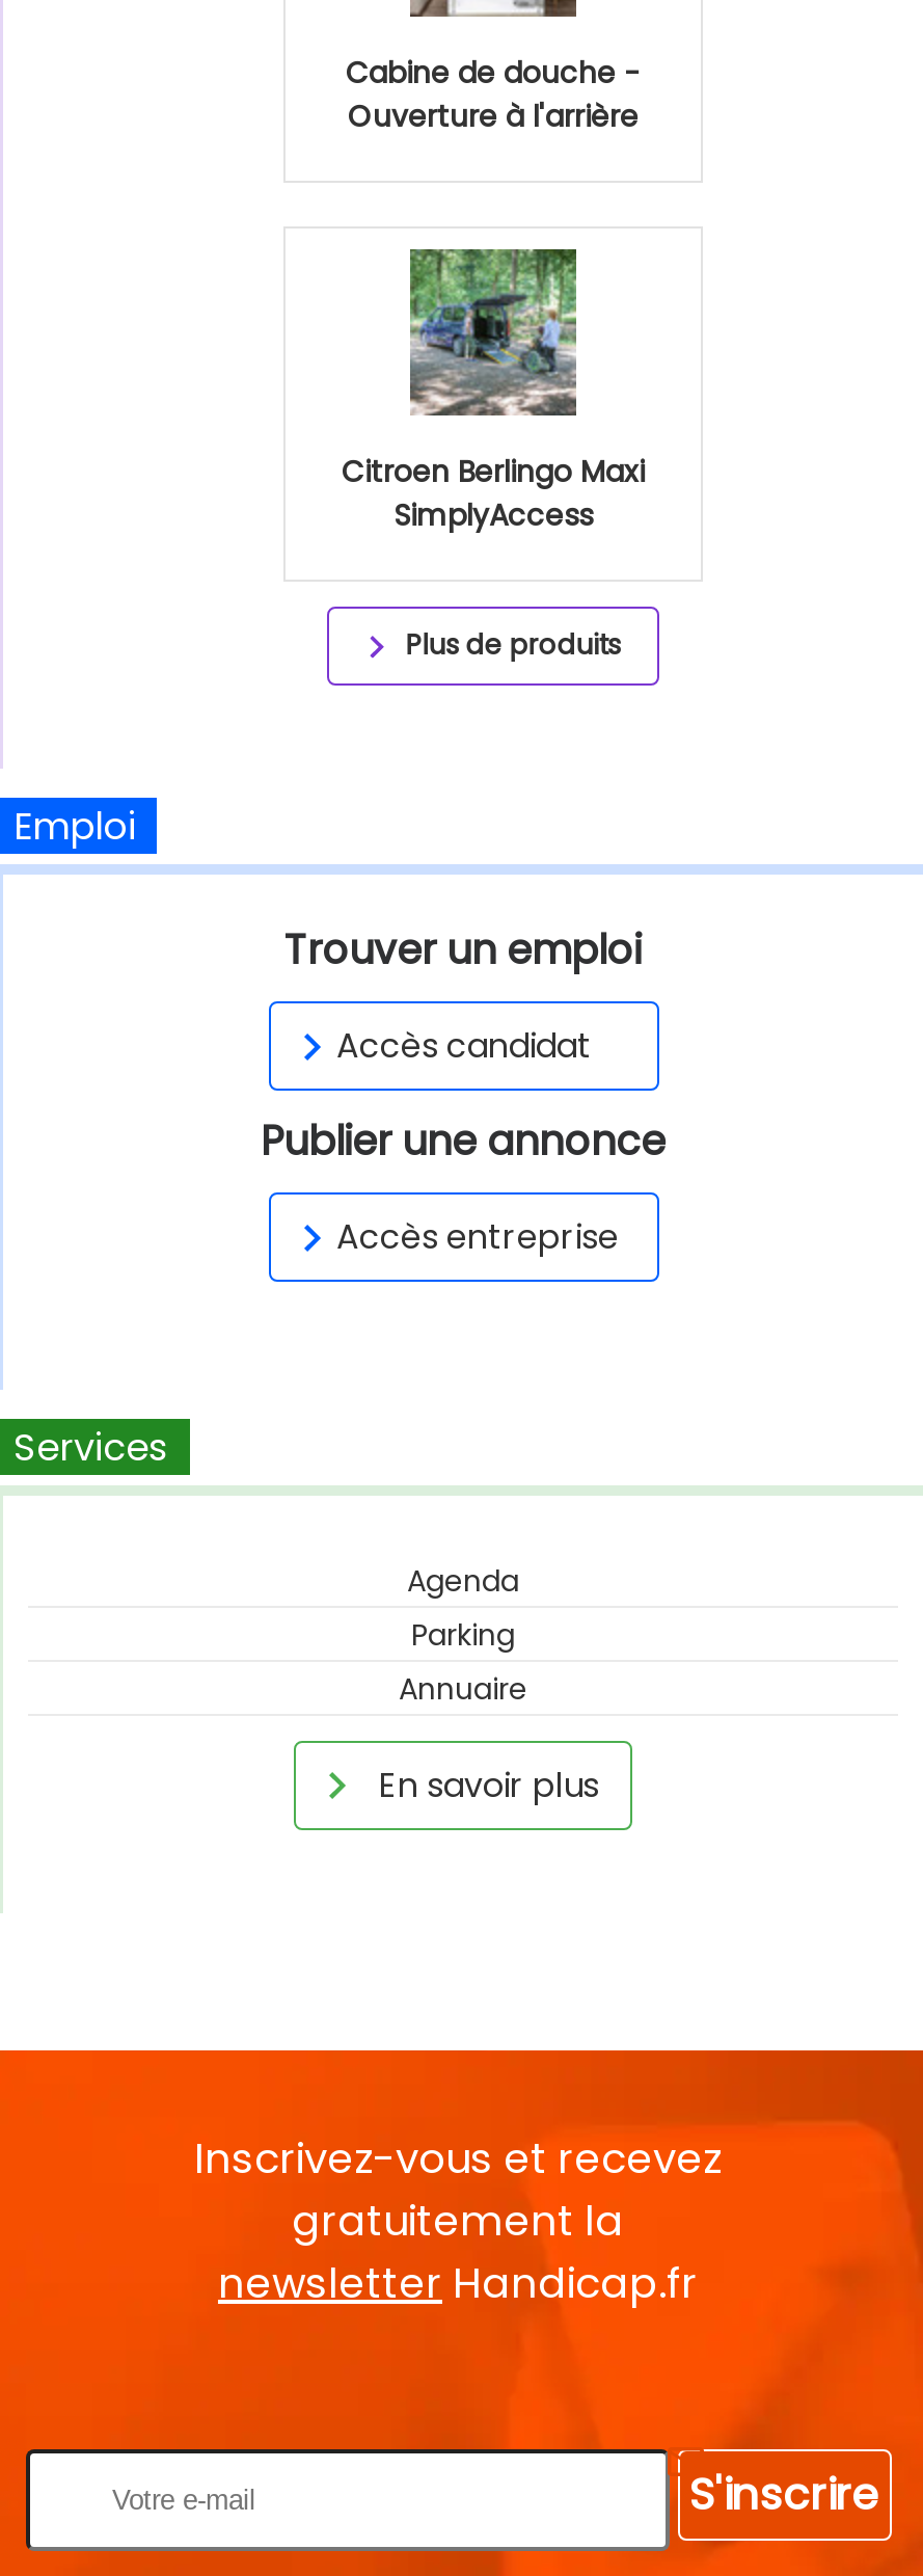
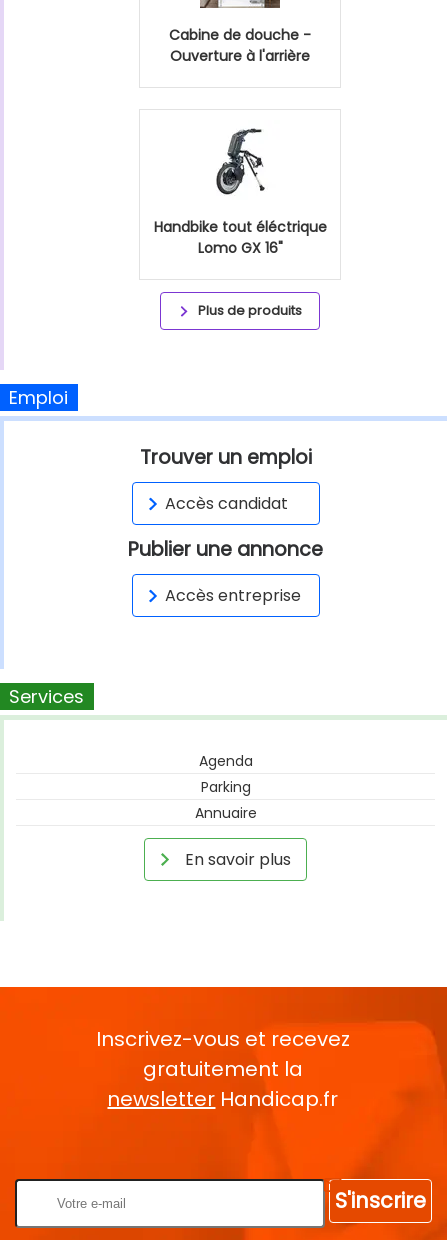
- [image]
- Citroen Berlingo Maxi
- SimplyAccess
+ [image]
+ Handbike tout éléctrique
+ Lomo GX 16"
